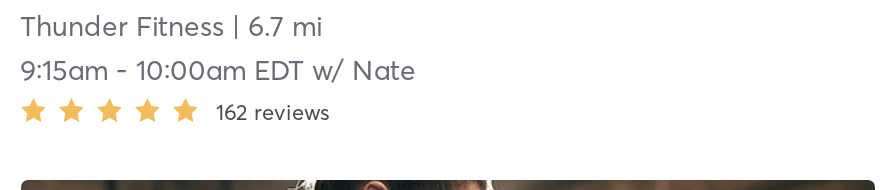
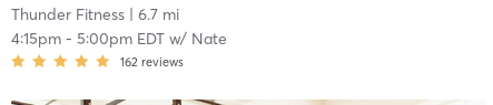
- 9:15am - 10:00am EDT w/ Nate
+ 4:15pm - 5:00pm EDT w/ Nate
